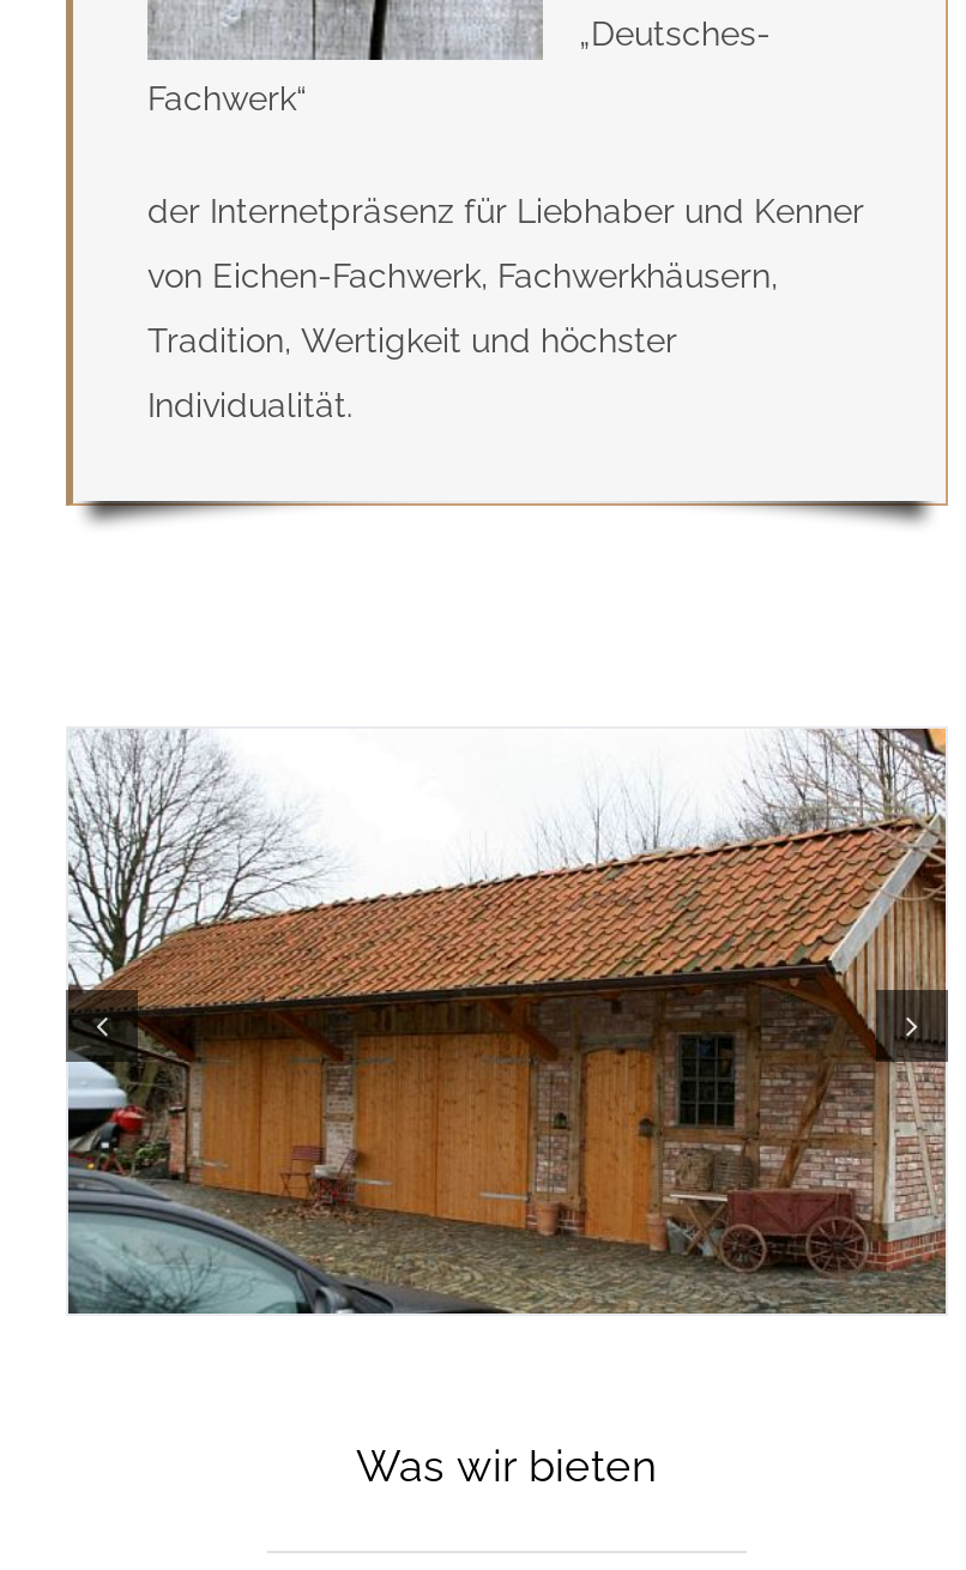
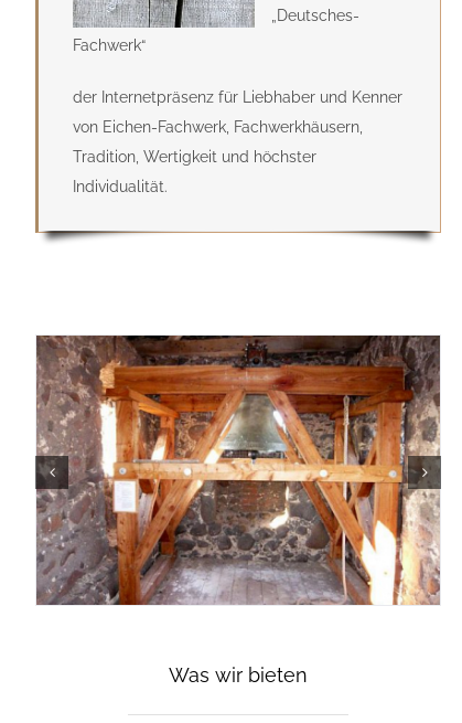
- [image]
+ [image]
